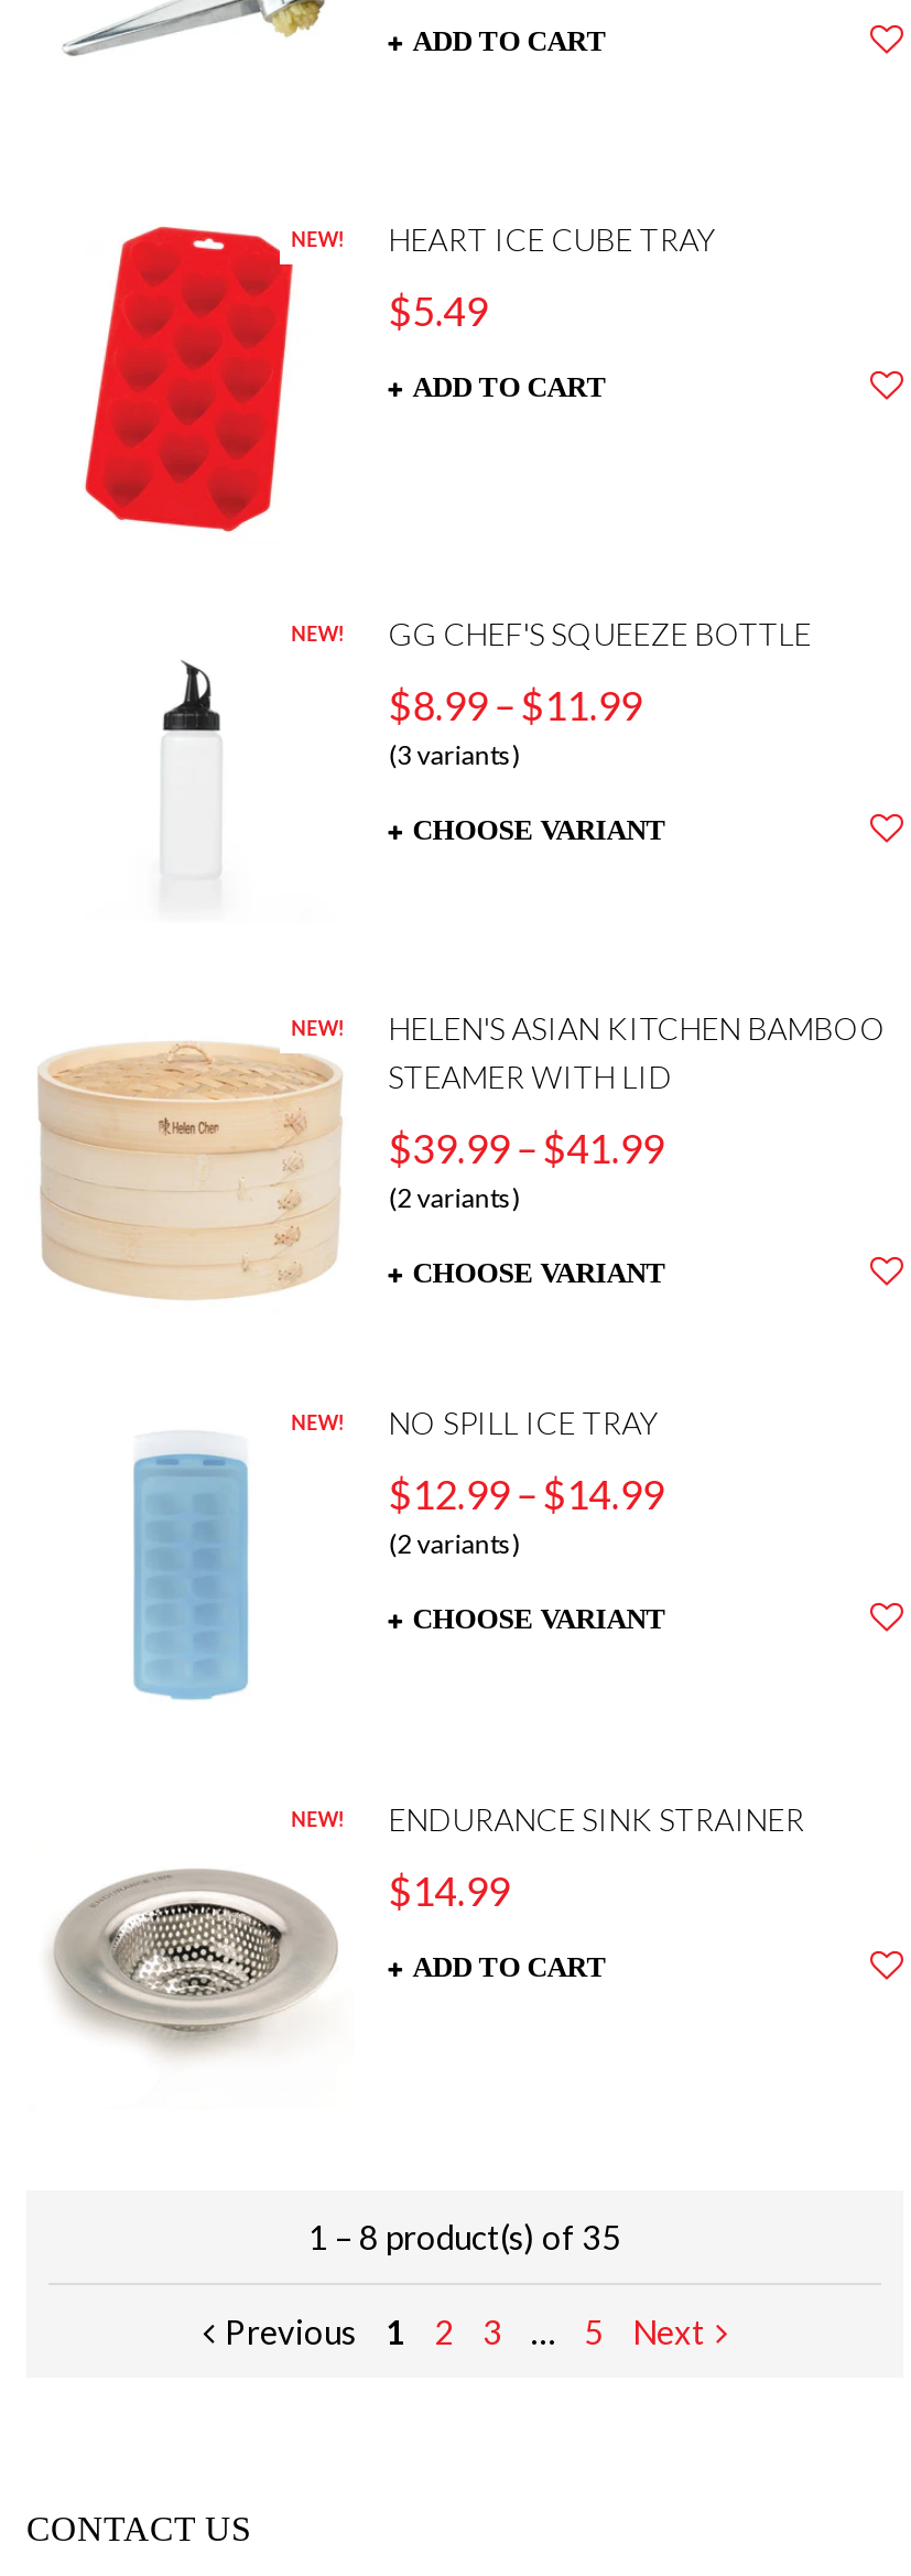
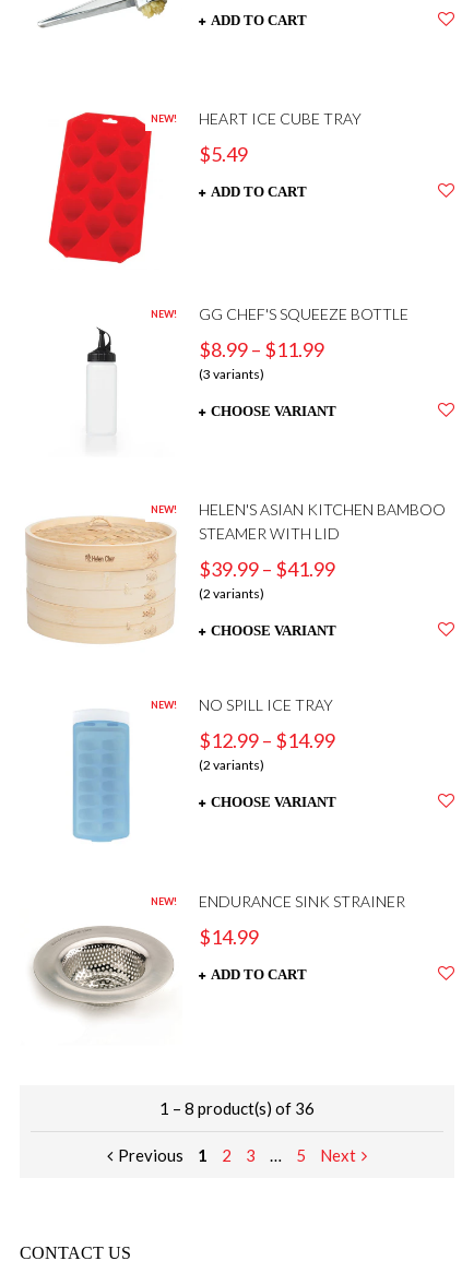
- 1 – 8 product(s) of 35
+ 1 – 8 product(s) of 36
